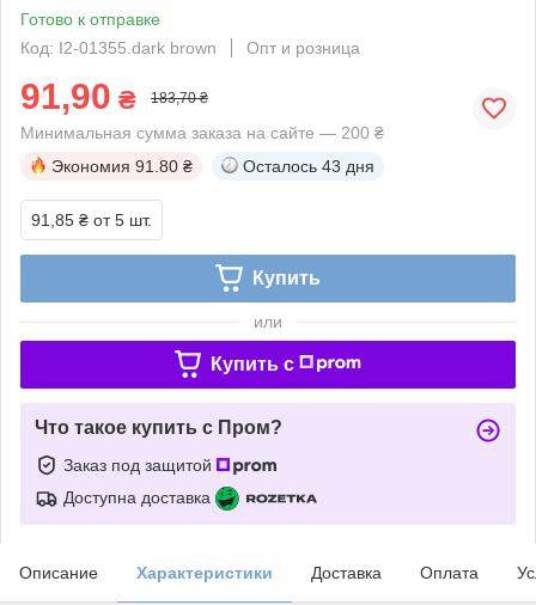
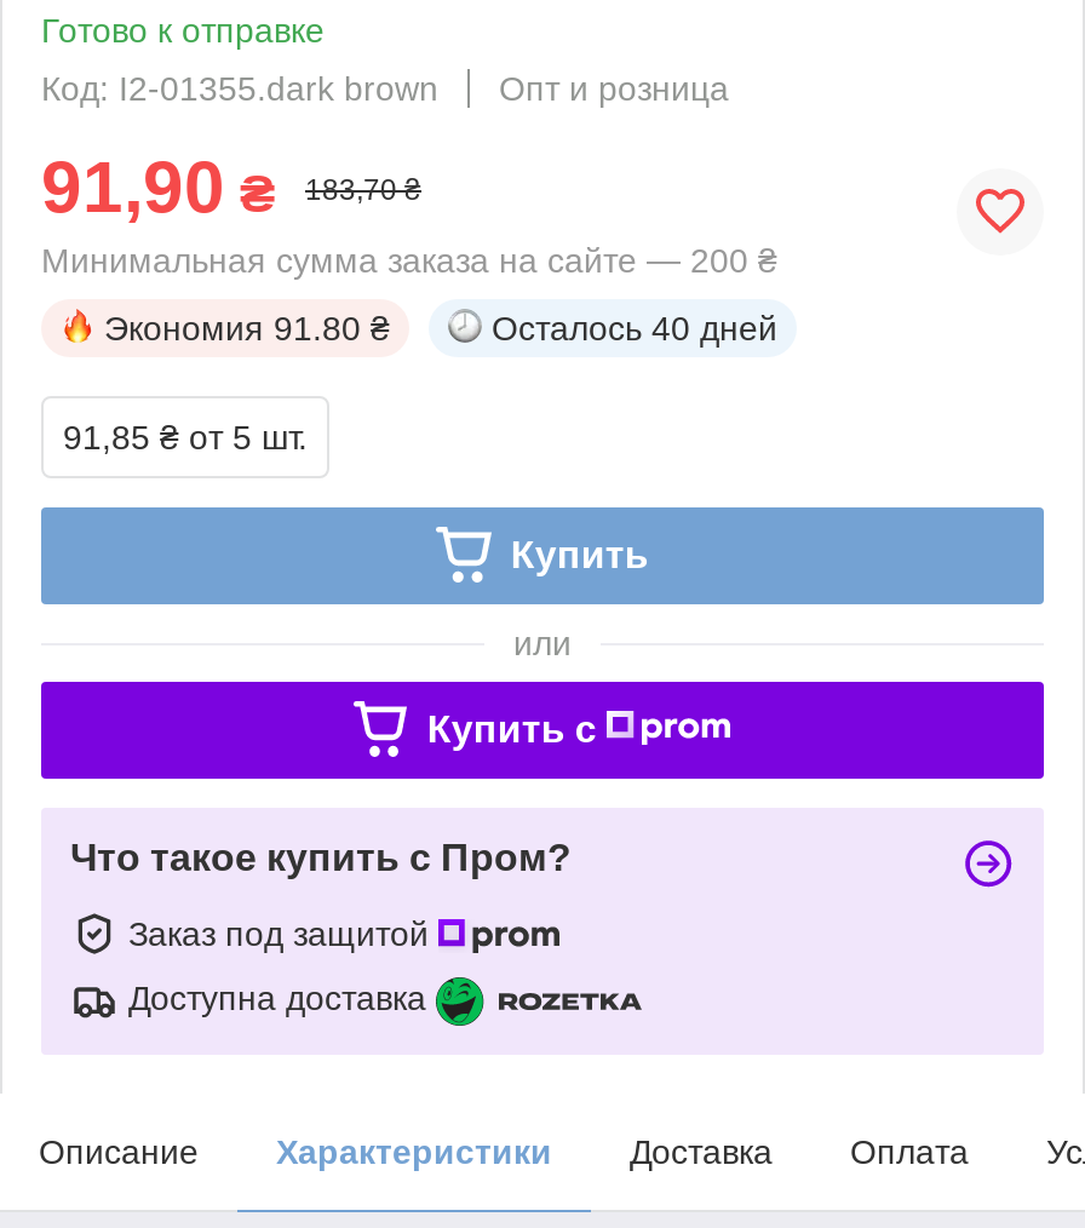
- Осталось 43 дня
+ Осталось 40 дней
